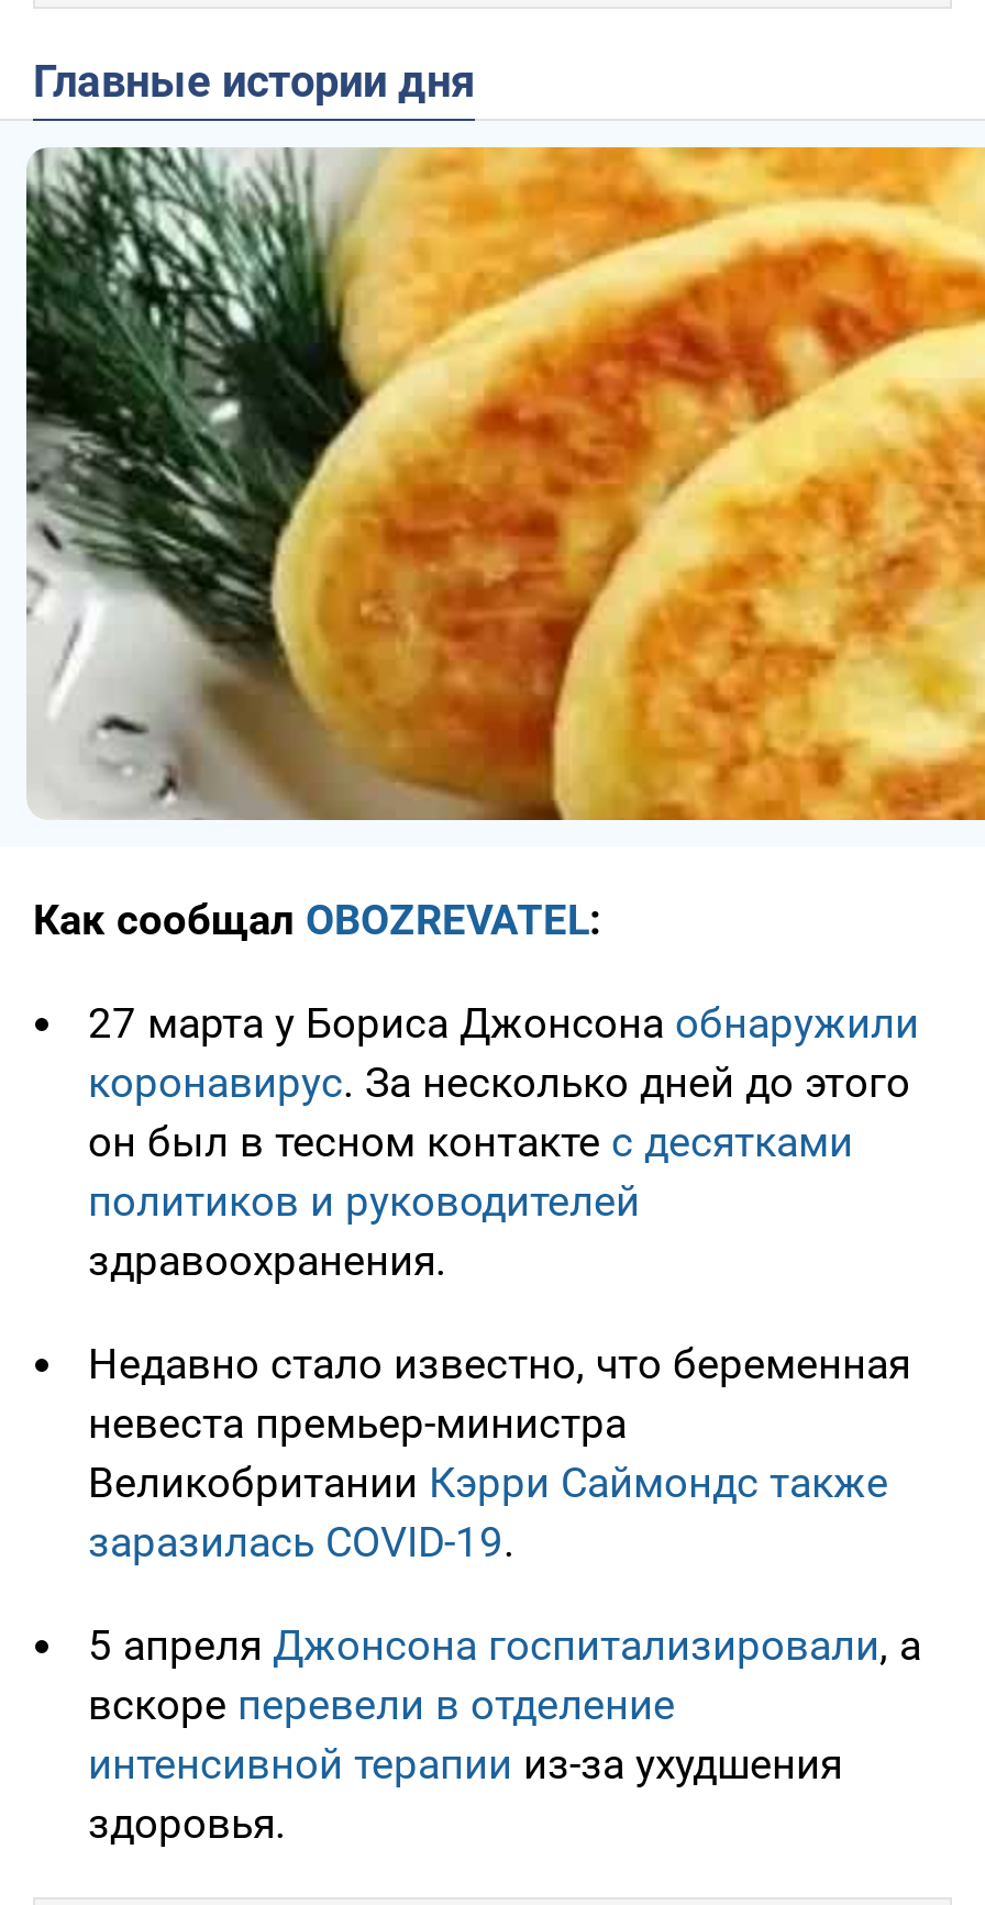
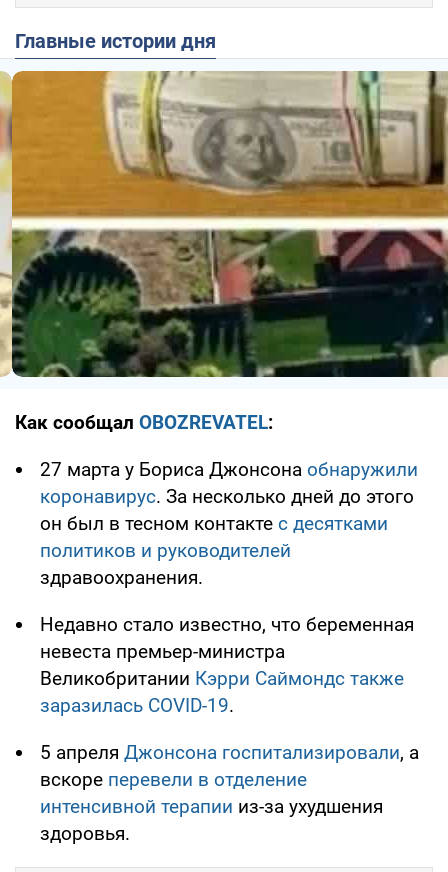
- [image]
+ [image]
